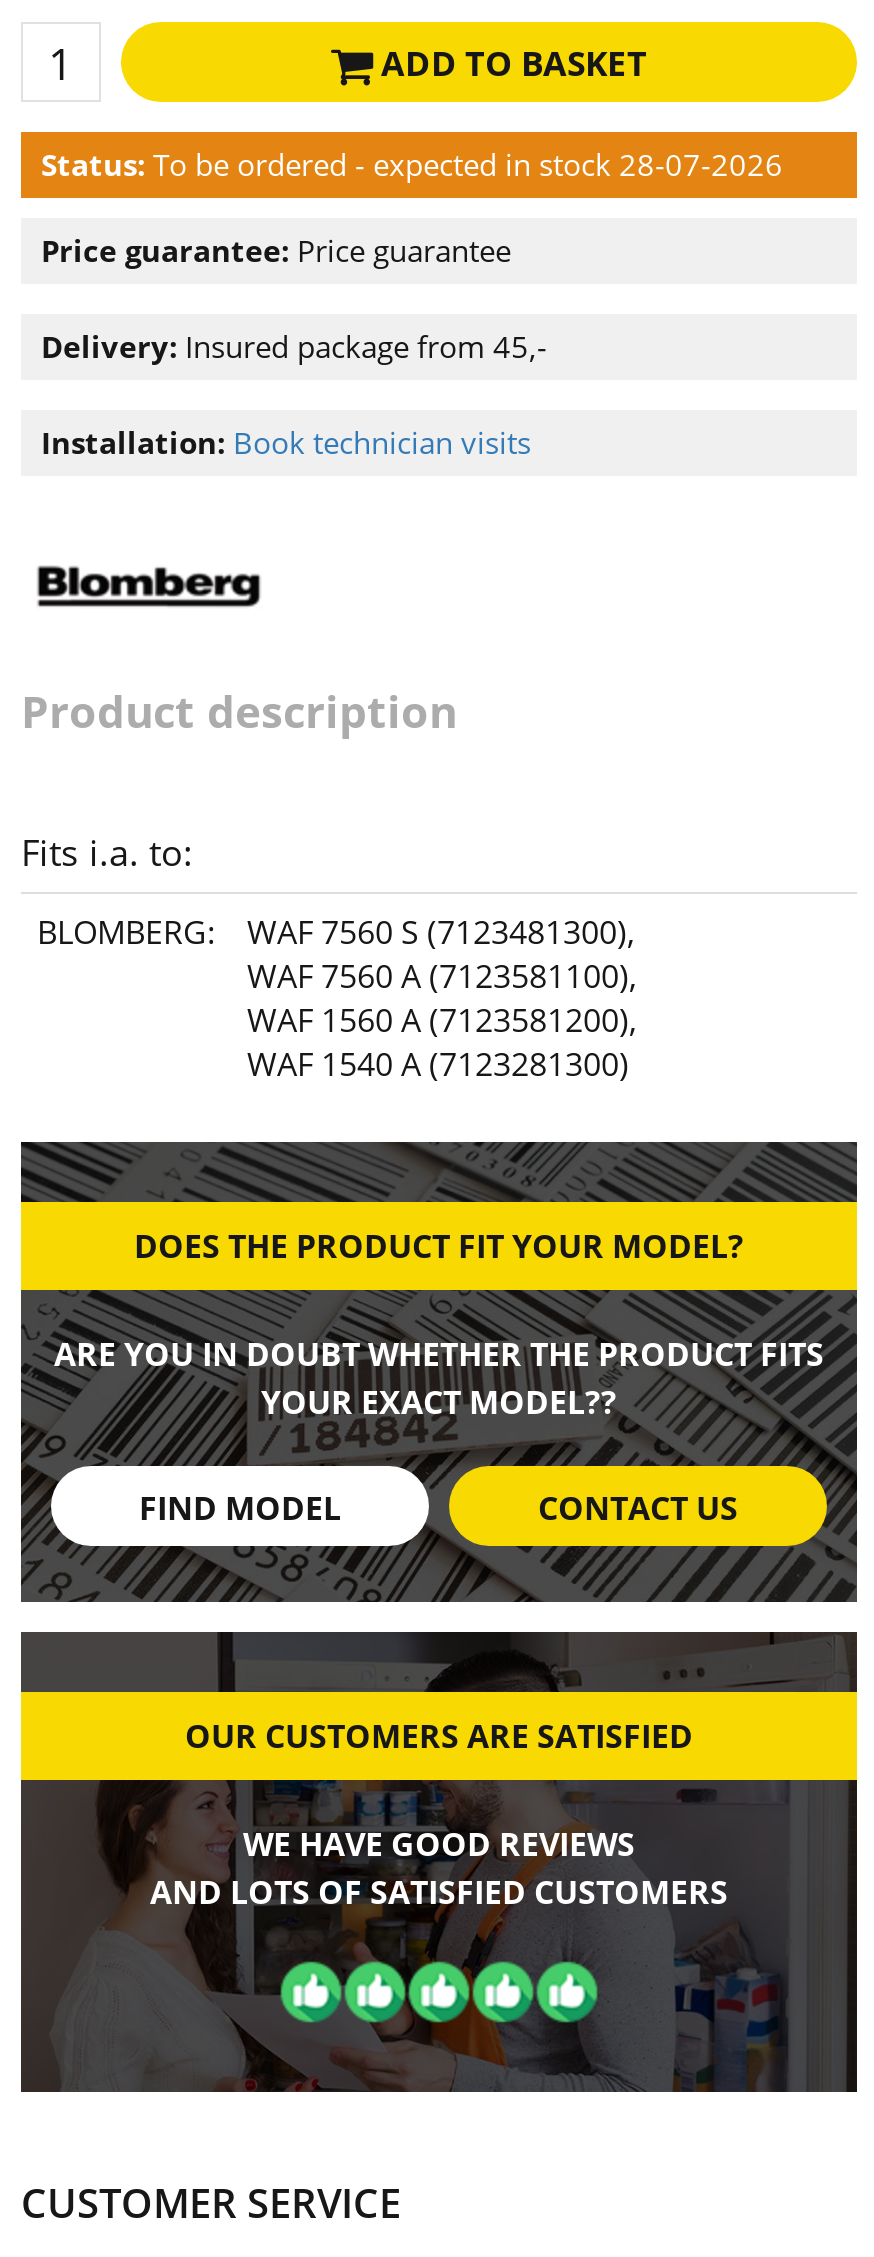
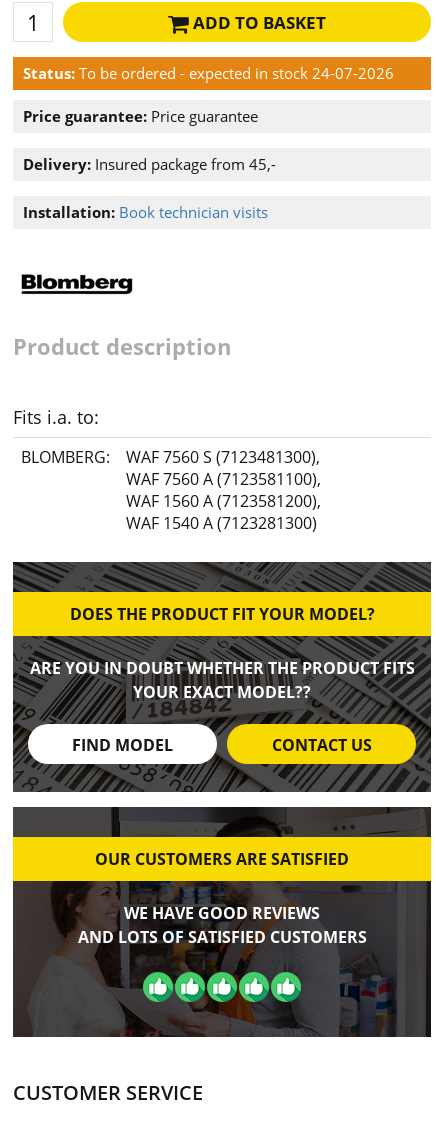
- Status: To be ordered - expected in stock 28-07-2026
+ Status: To be ordered - expected in stock 24-07-2026
